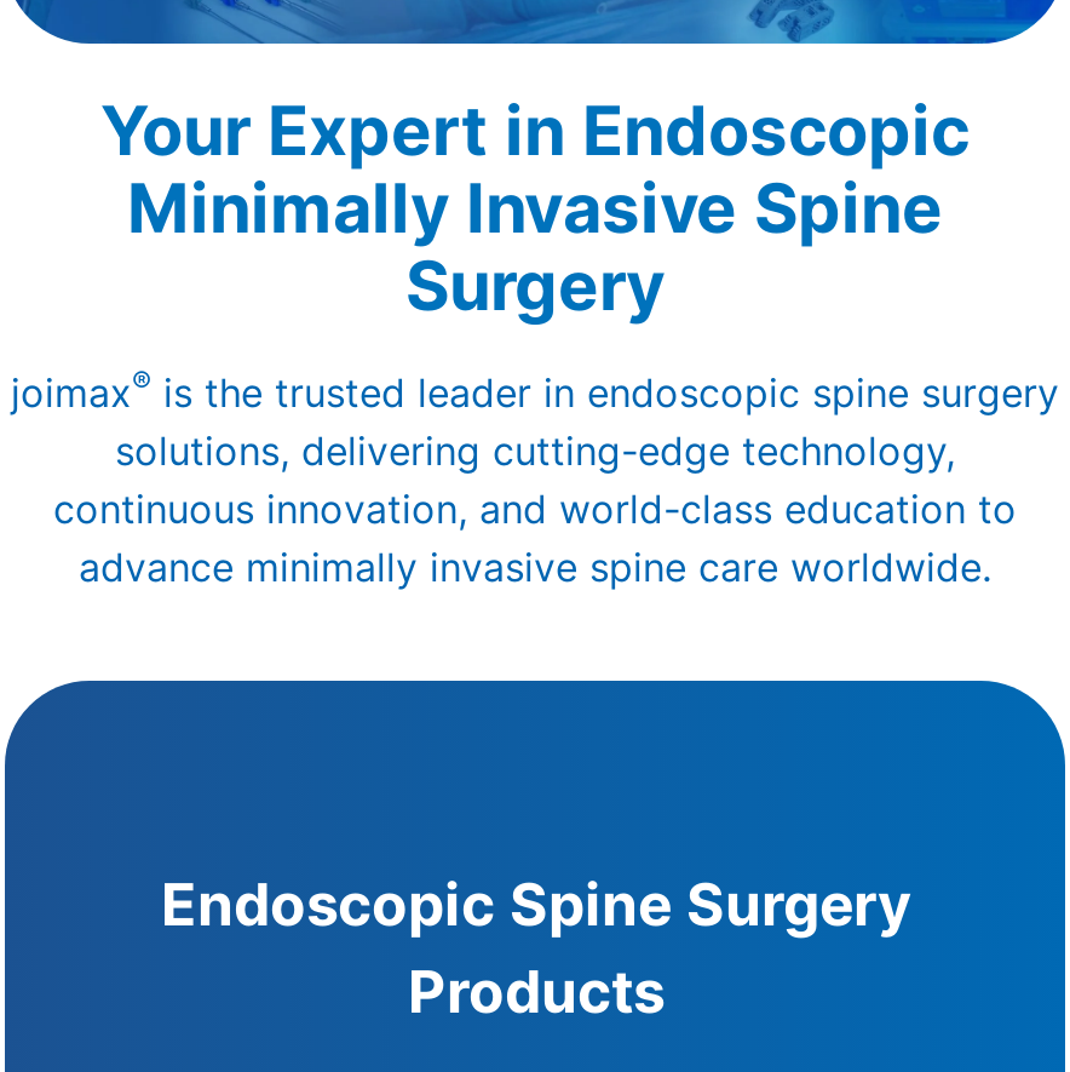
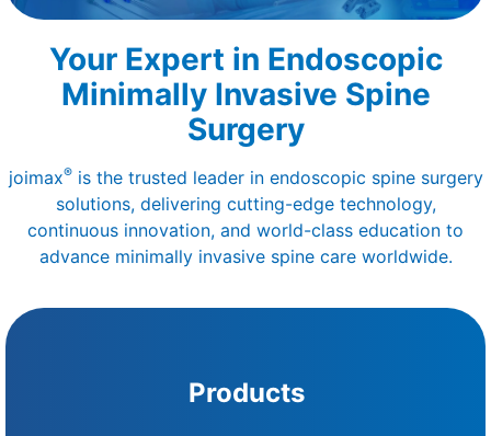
- Endoscopic Spine Surgery
